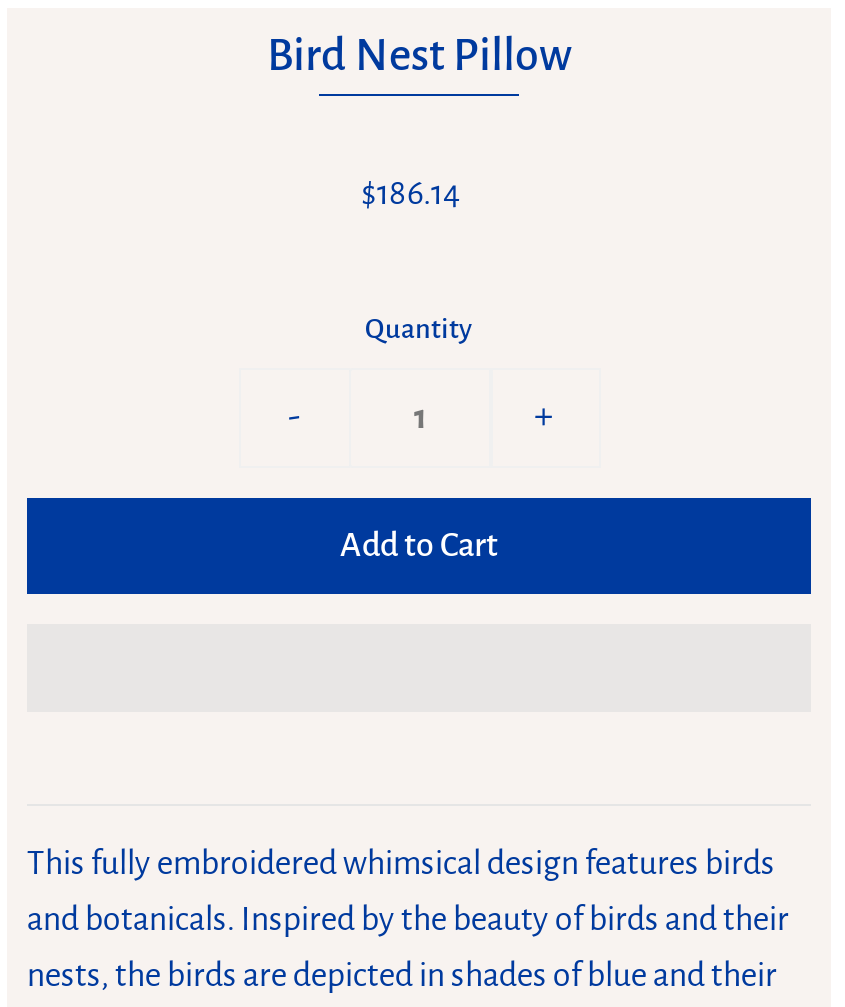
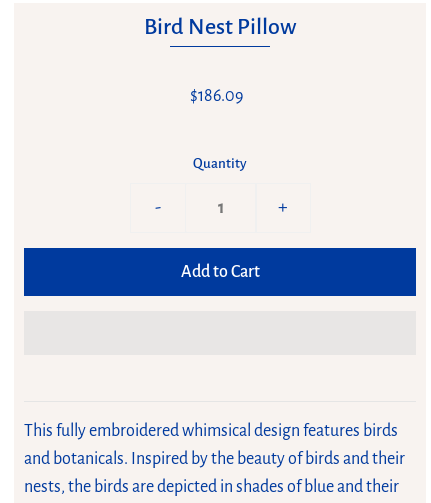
- $186.14
+ $186.09
